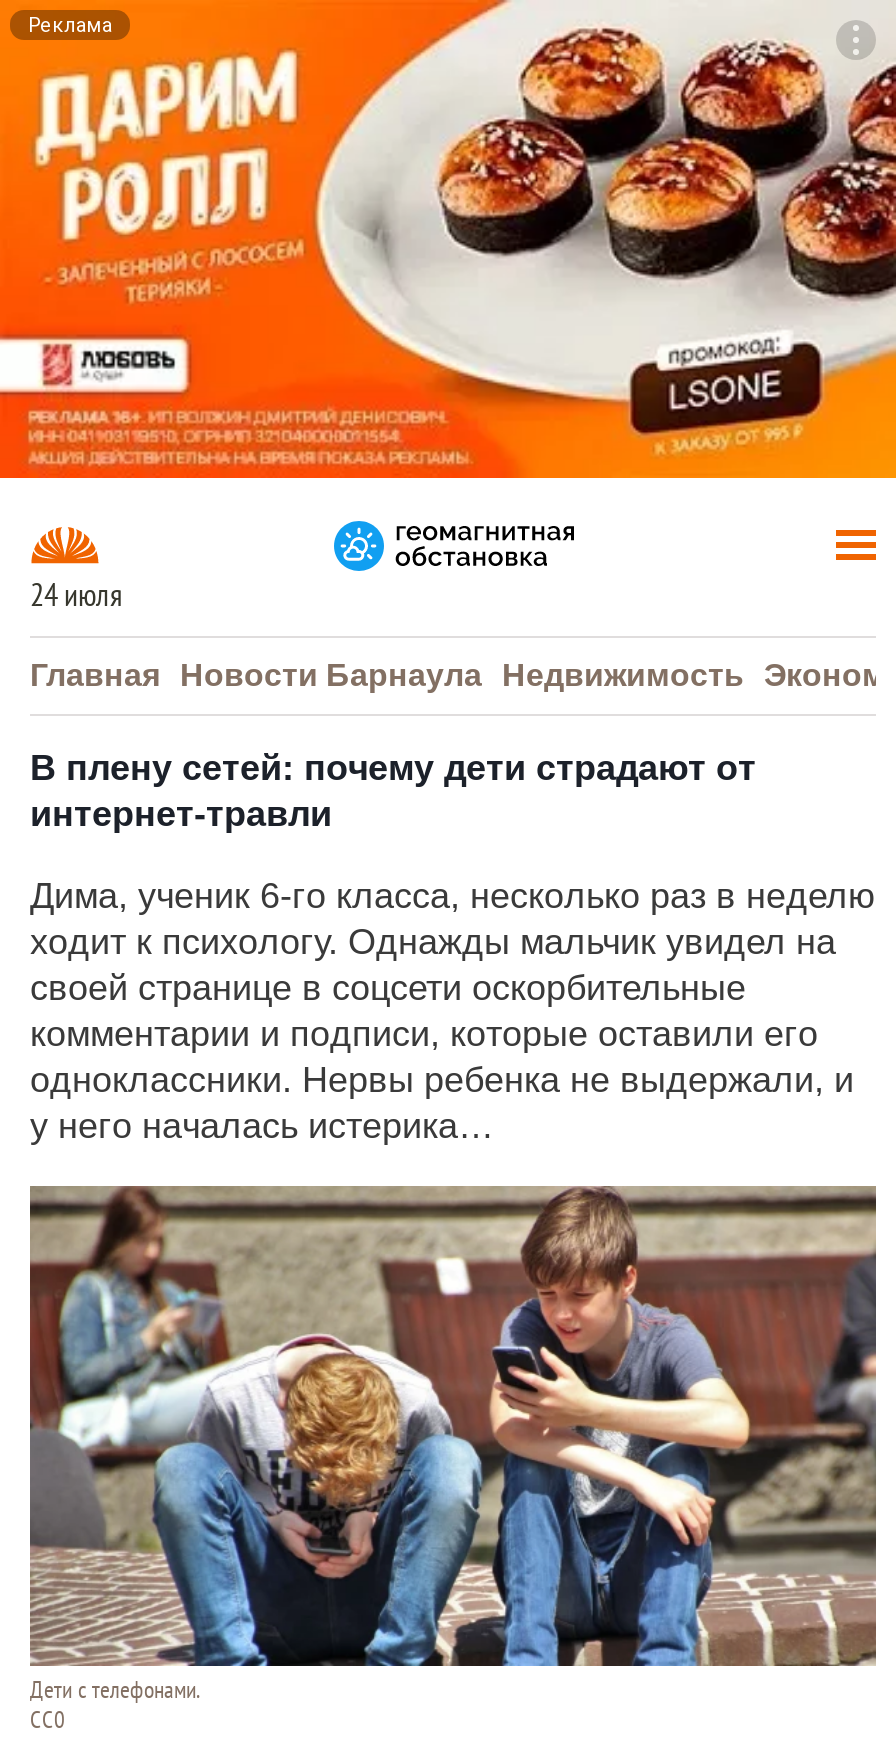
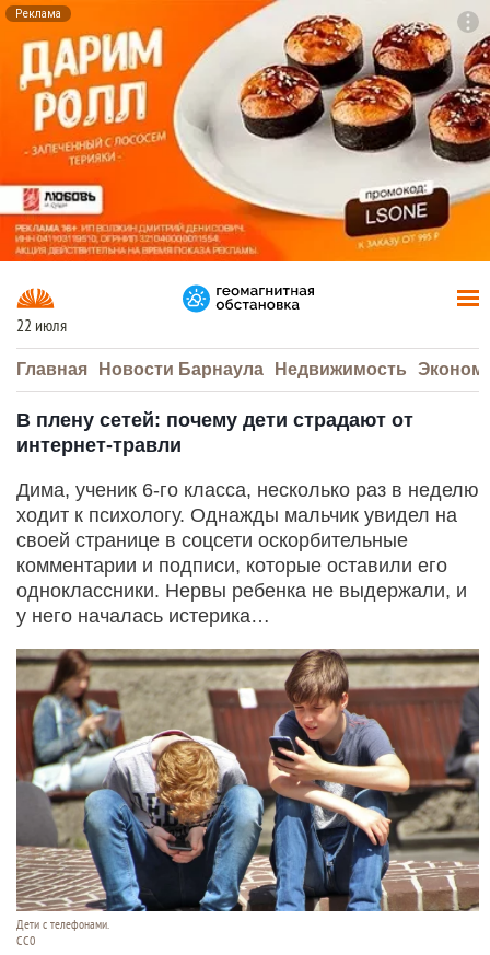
- 24 июля
+ 22 июля
